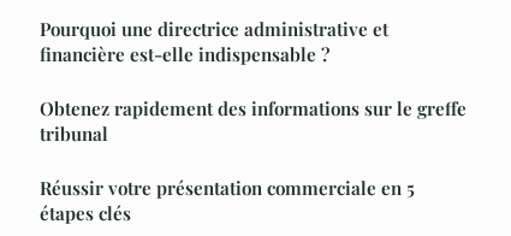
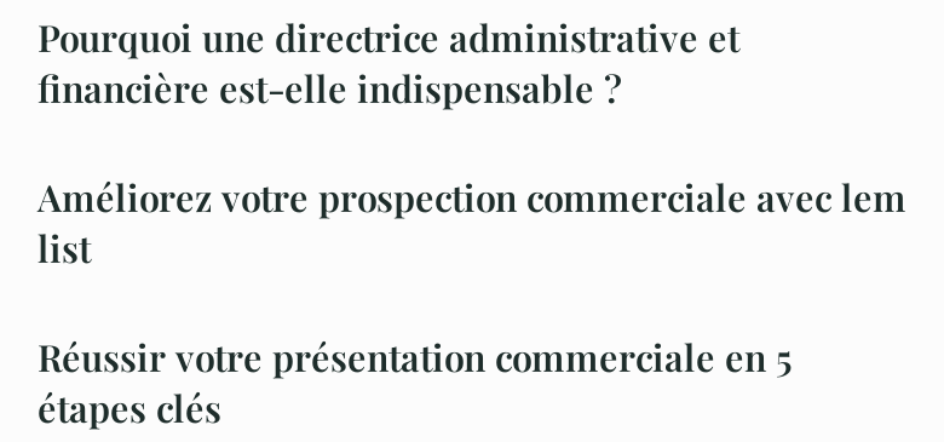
- Obtenez rapidement des informations sur le greffe
- tribunal
+ Améliorez votre prospection commerciale avec lem
+ list
